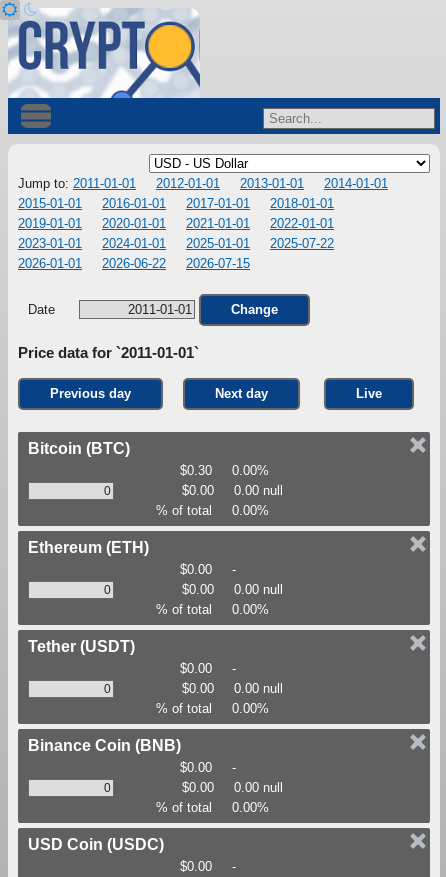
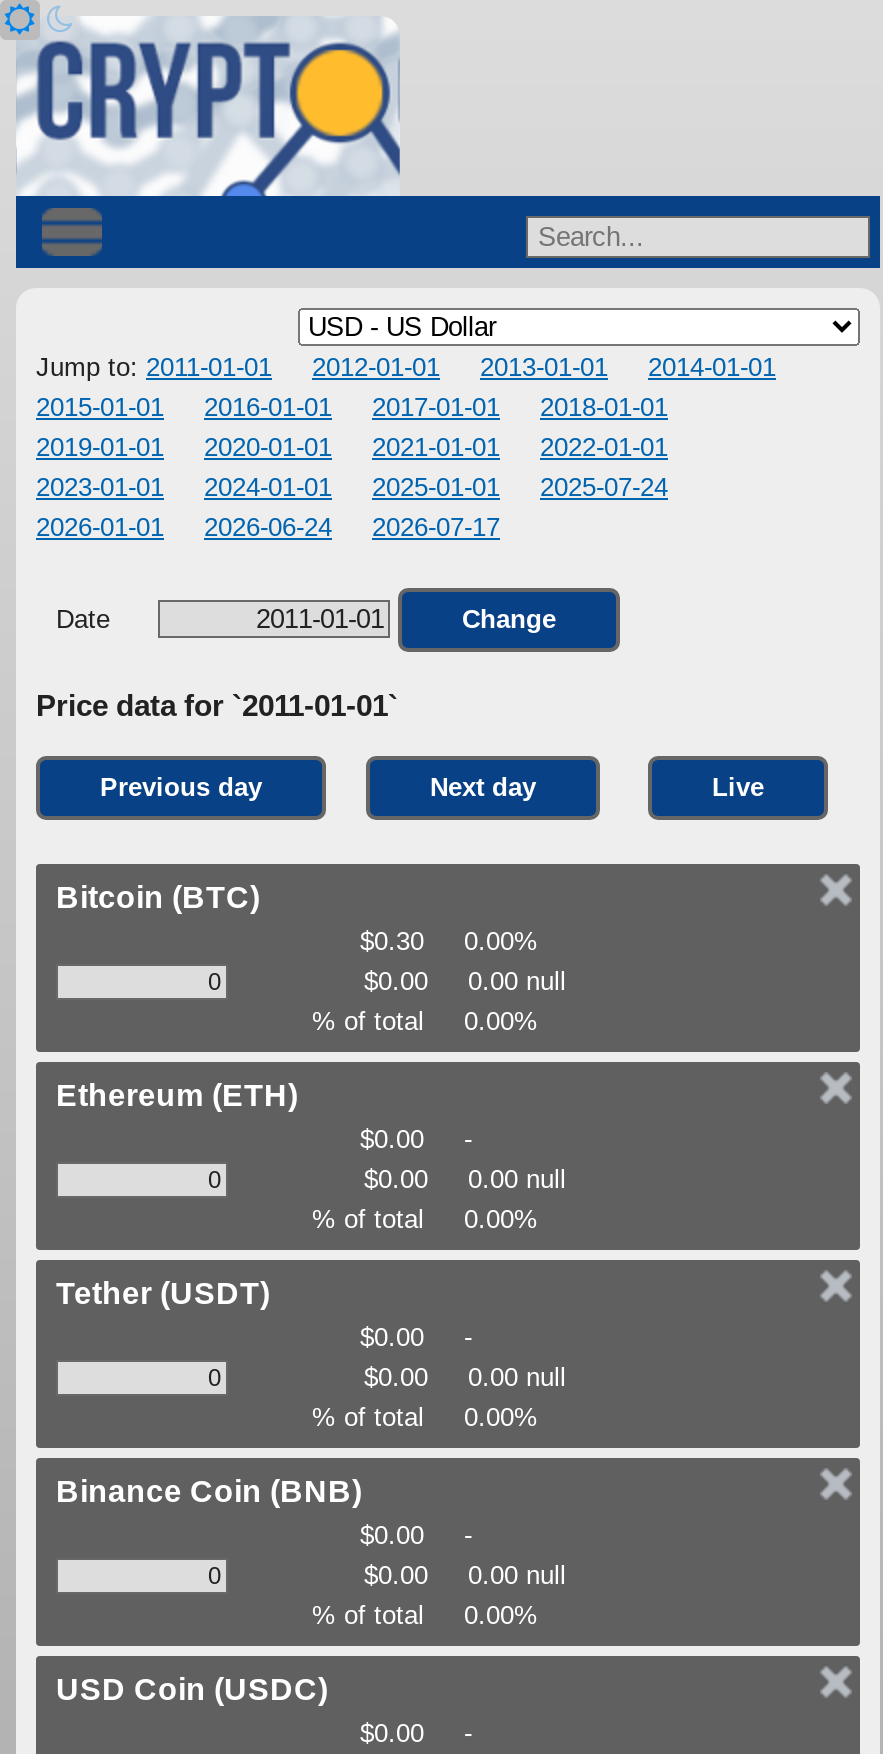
- 2023-01-01 2024-01-01 2025-01-01 2025-07-22
+ 2023-01-01 2024-01-01 2025-01-01 2025-07-24

- 2026-06-22
+ 2026-06-24

- 2026-07-15
+ 2026-07-17
